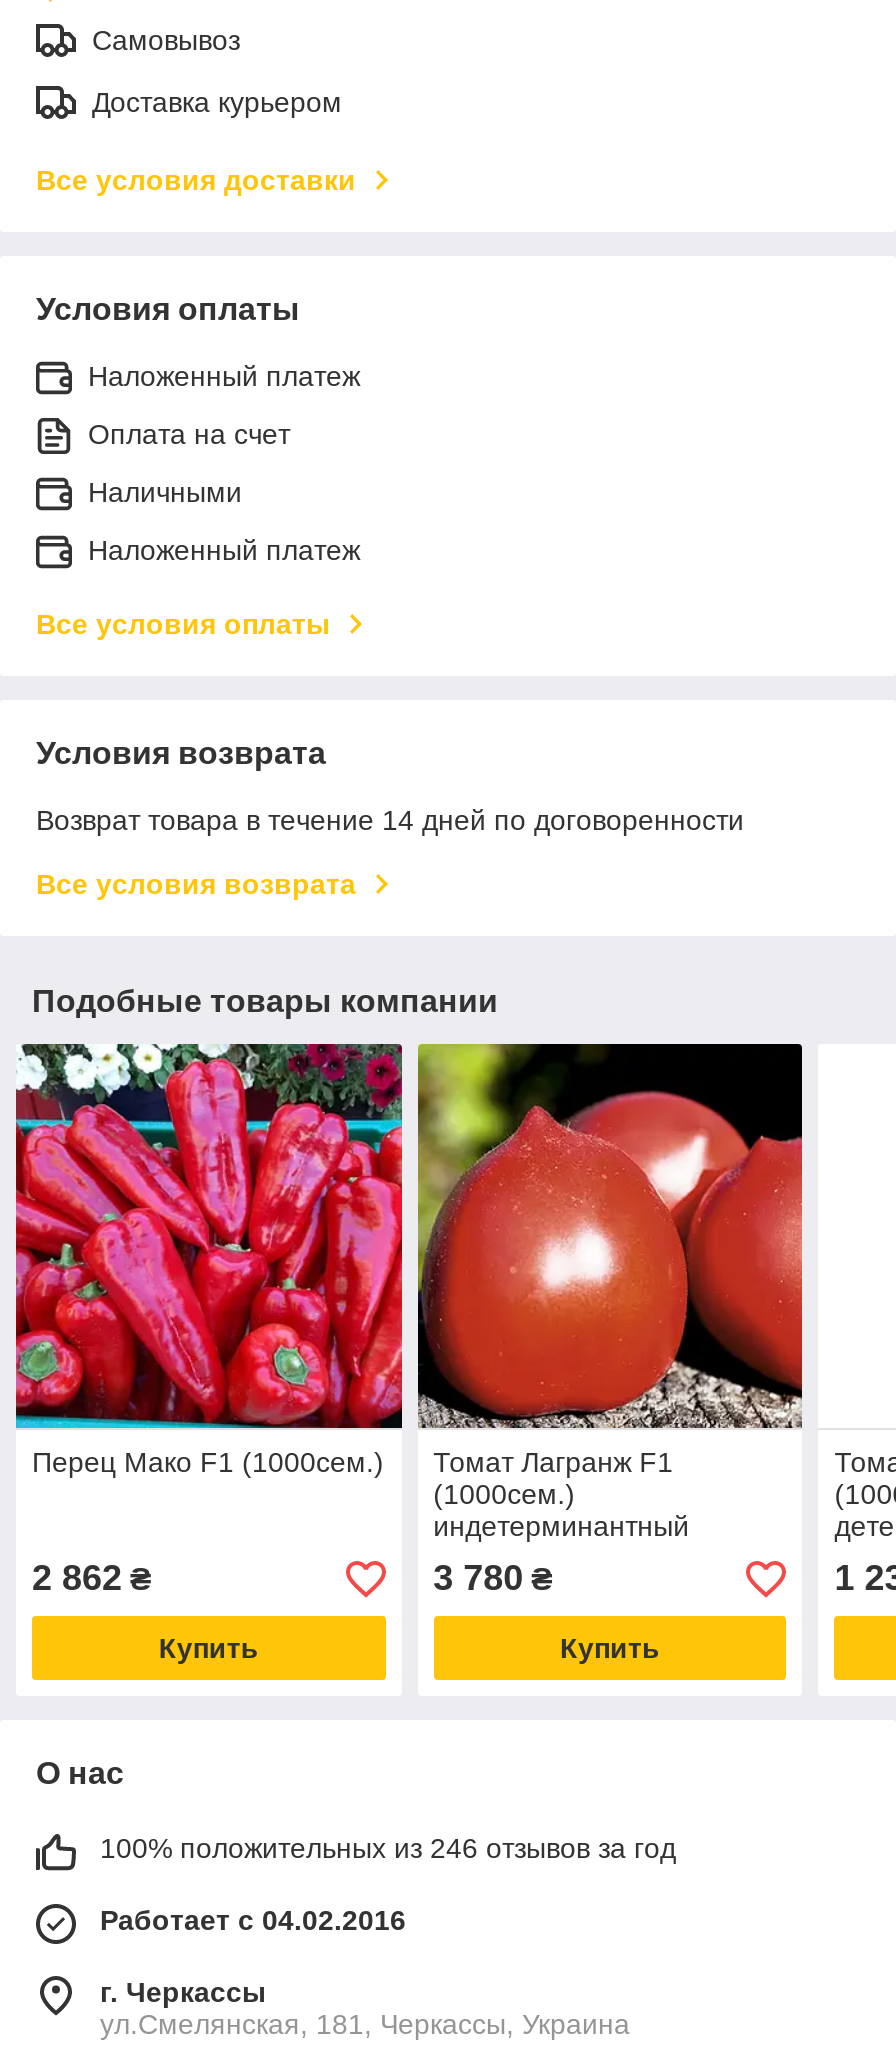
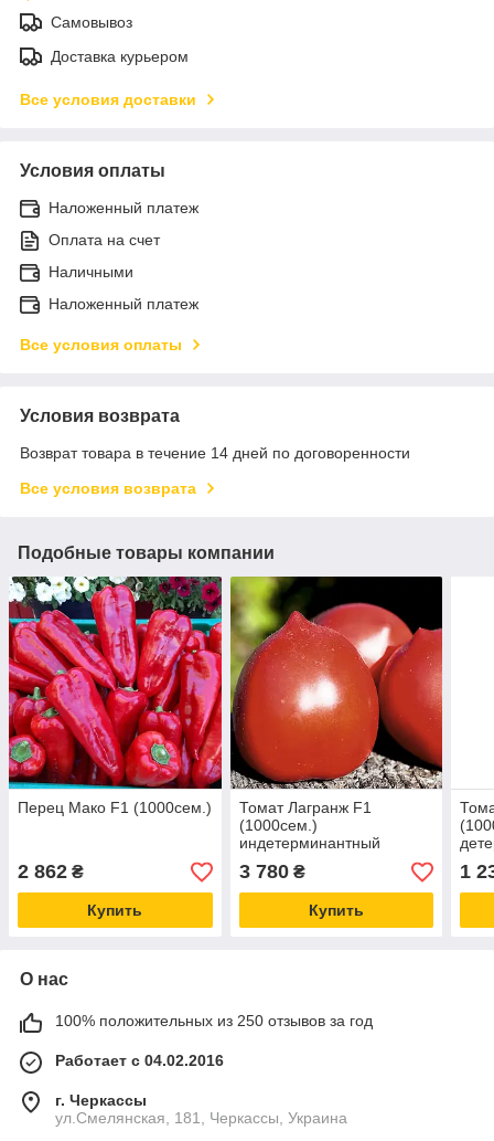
- 100% положительных из 246 отзывов за год
+ 100% положительных из 250 отзывов за год
